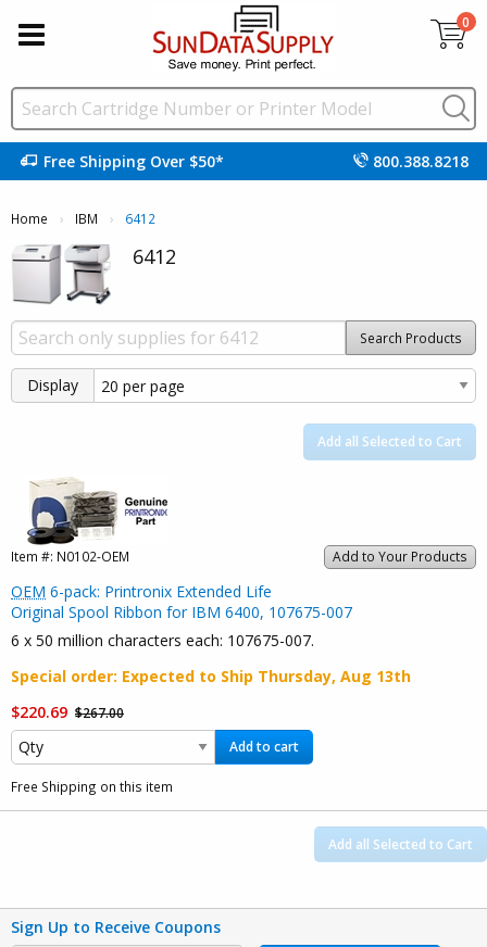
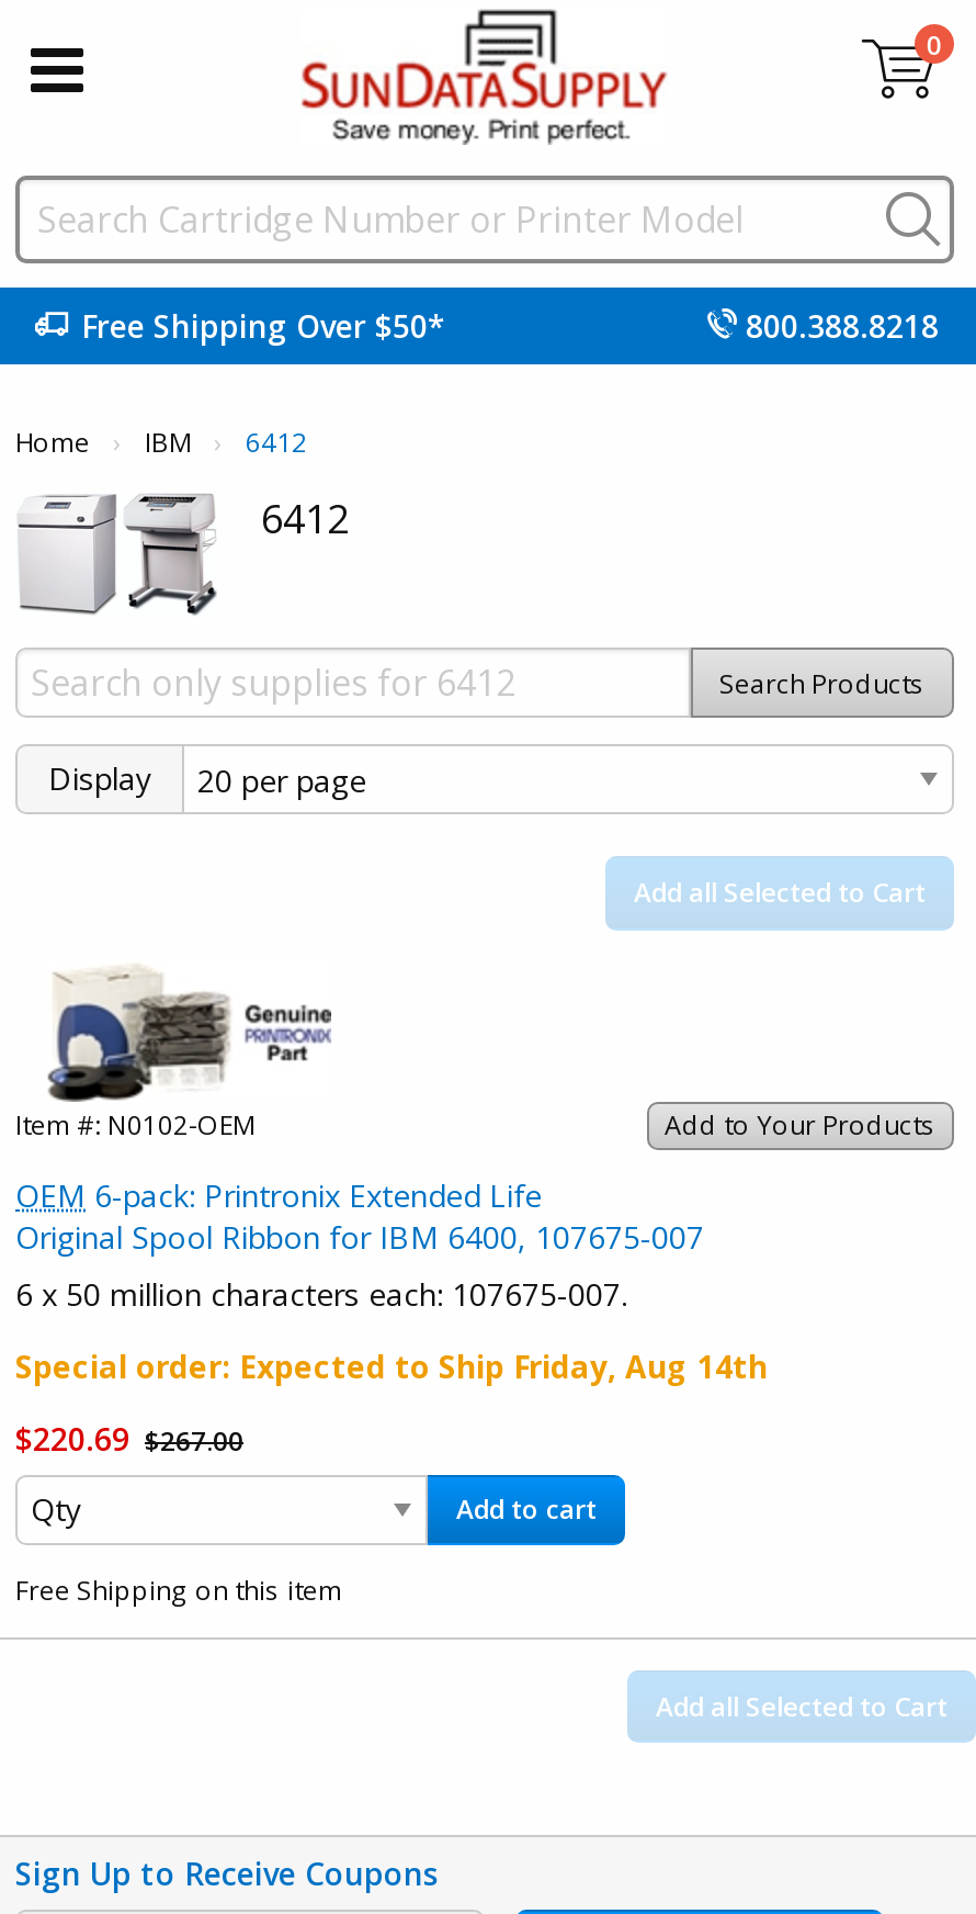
- Special order: Expected to Ship Thursday, Aug 13th
+ Special order: Expected to Ship Friday, Aug 14th
